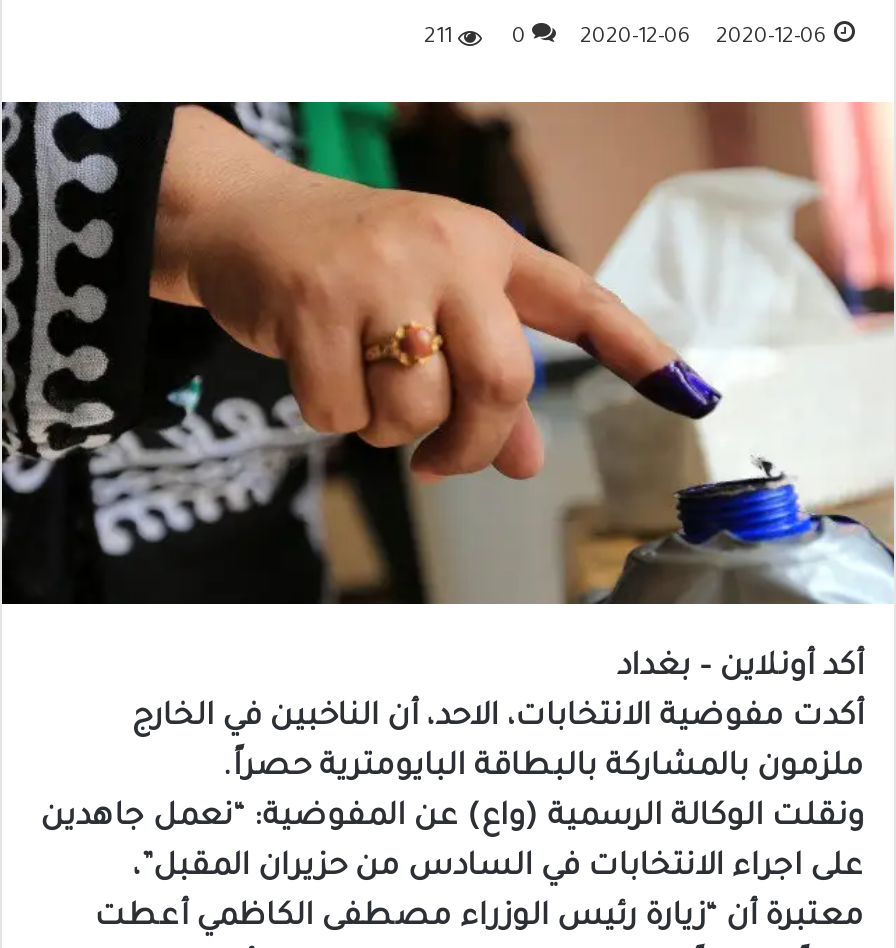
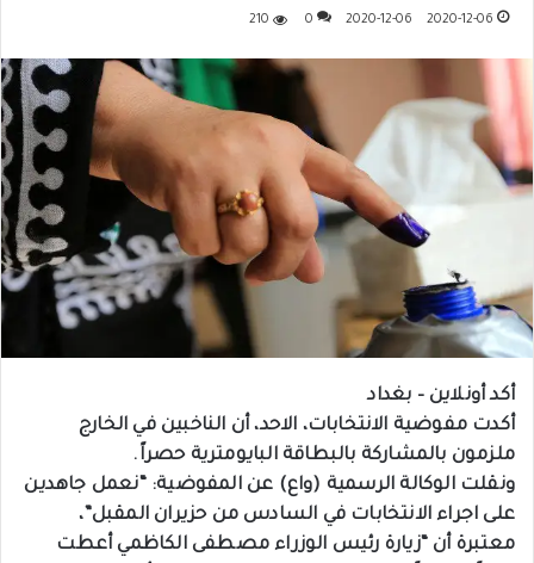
- 211
+ 210
